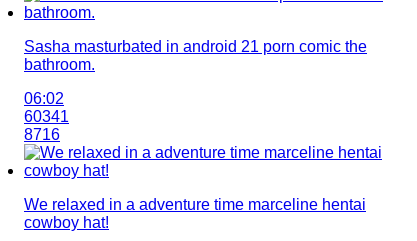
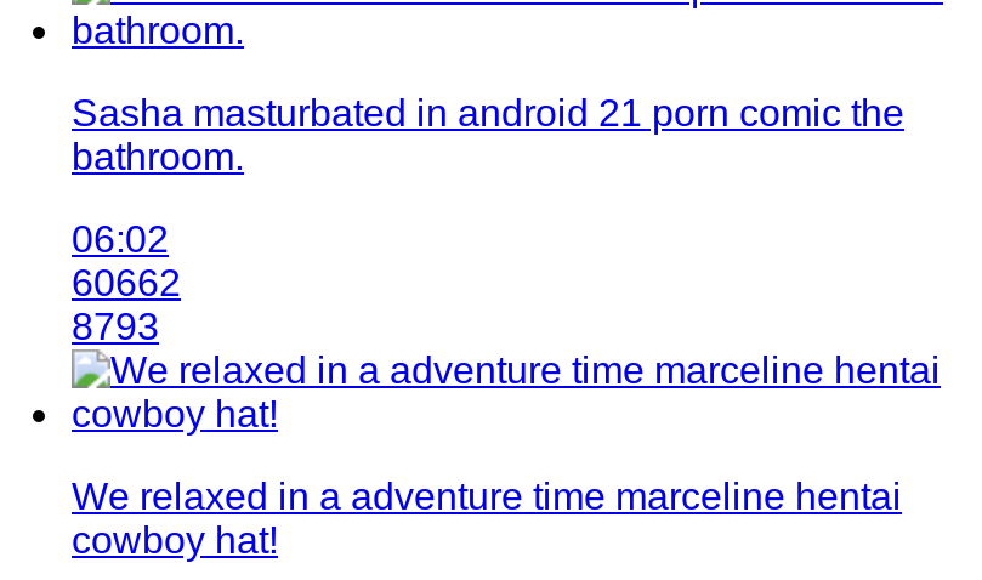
- 60341
+ 60662

- 8716
+ 8793
